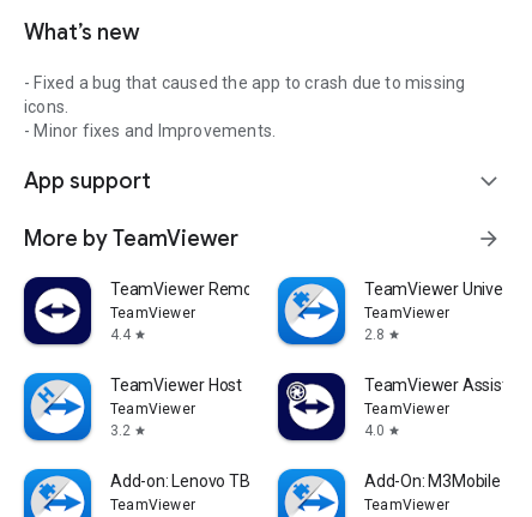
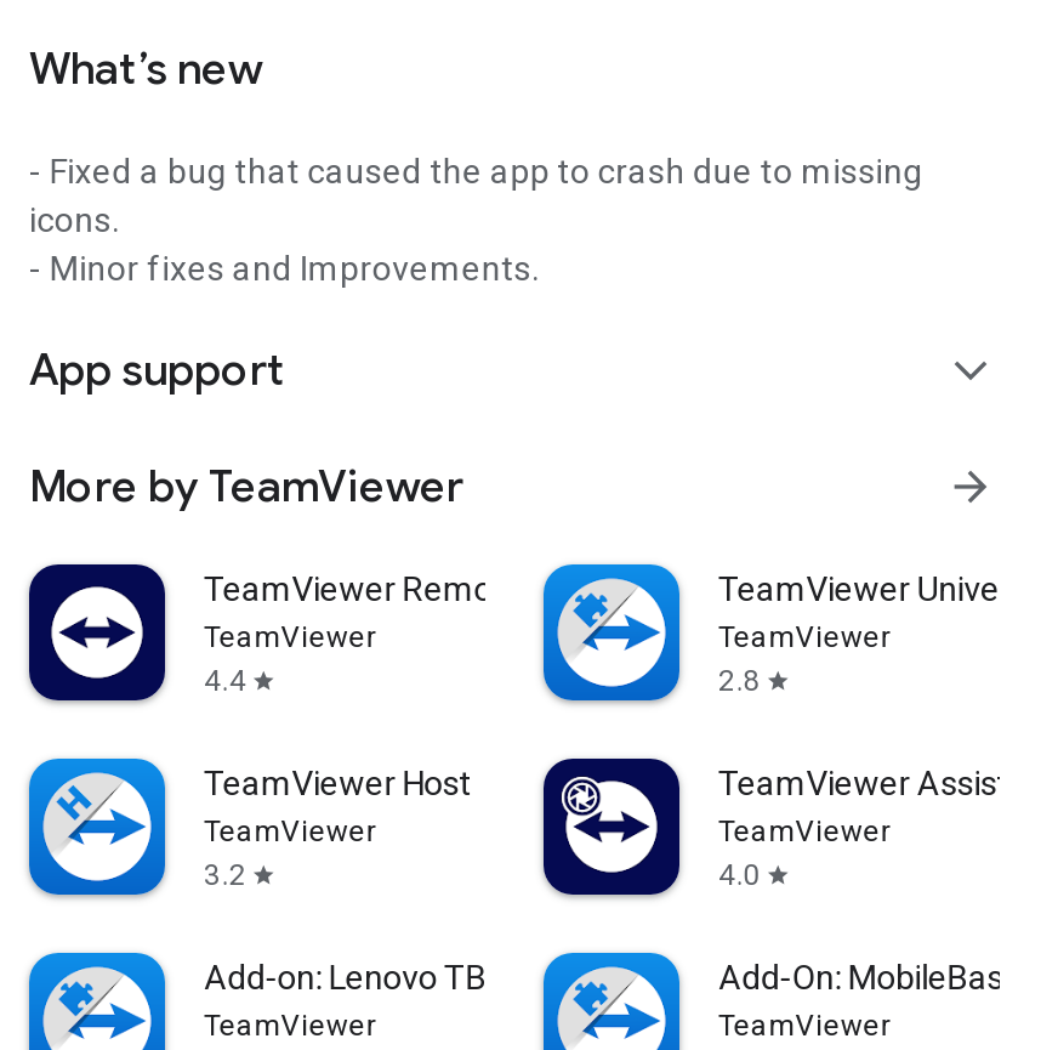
- Add-On: M3Mobile
+ Add-On: MobileBase
